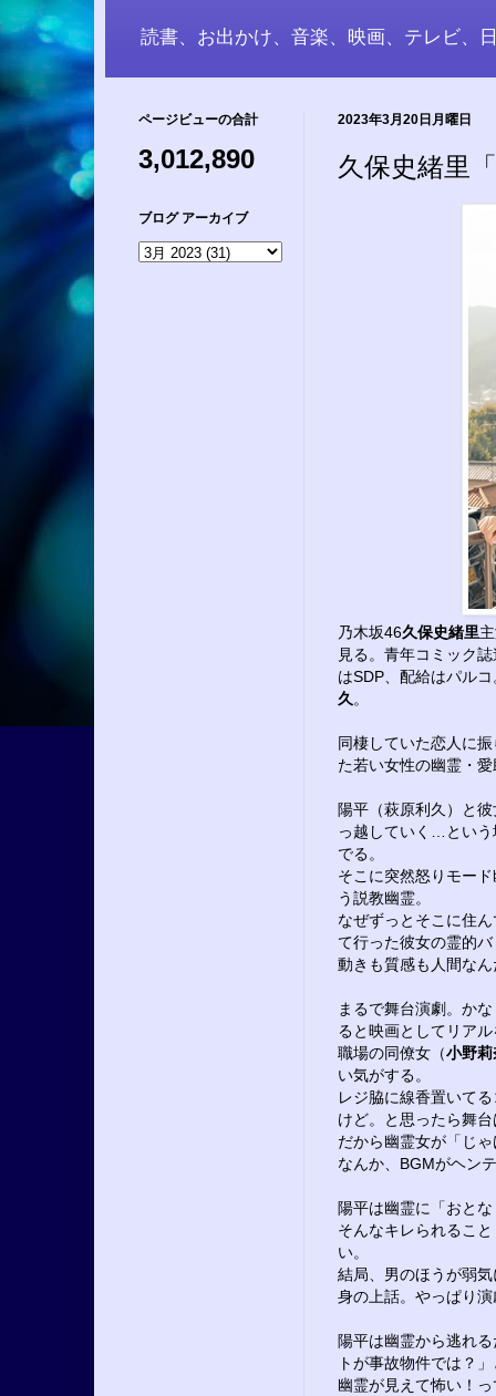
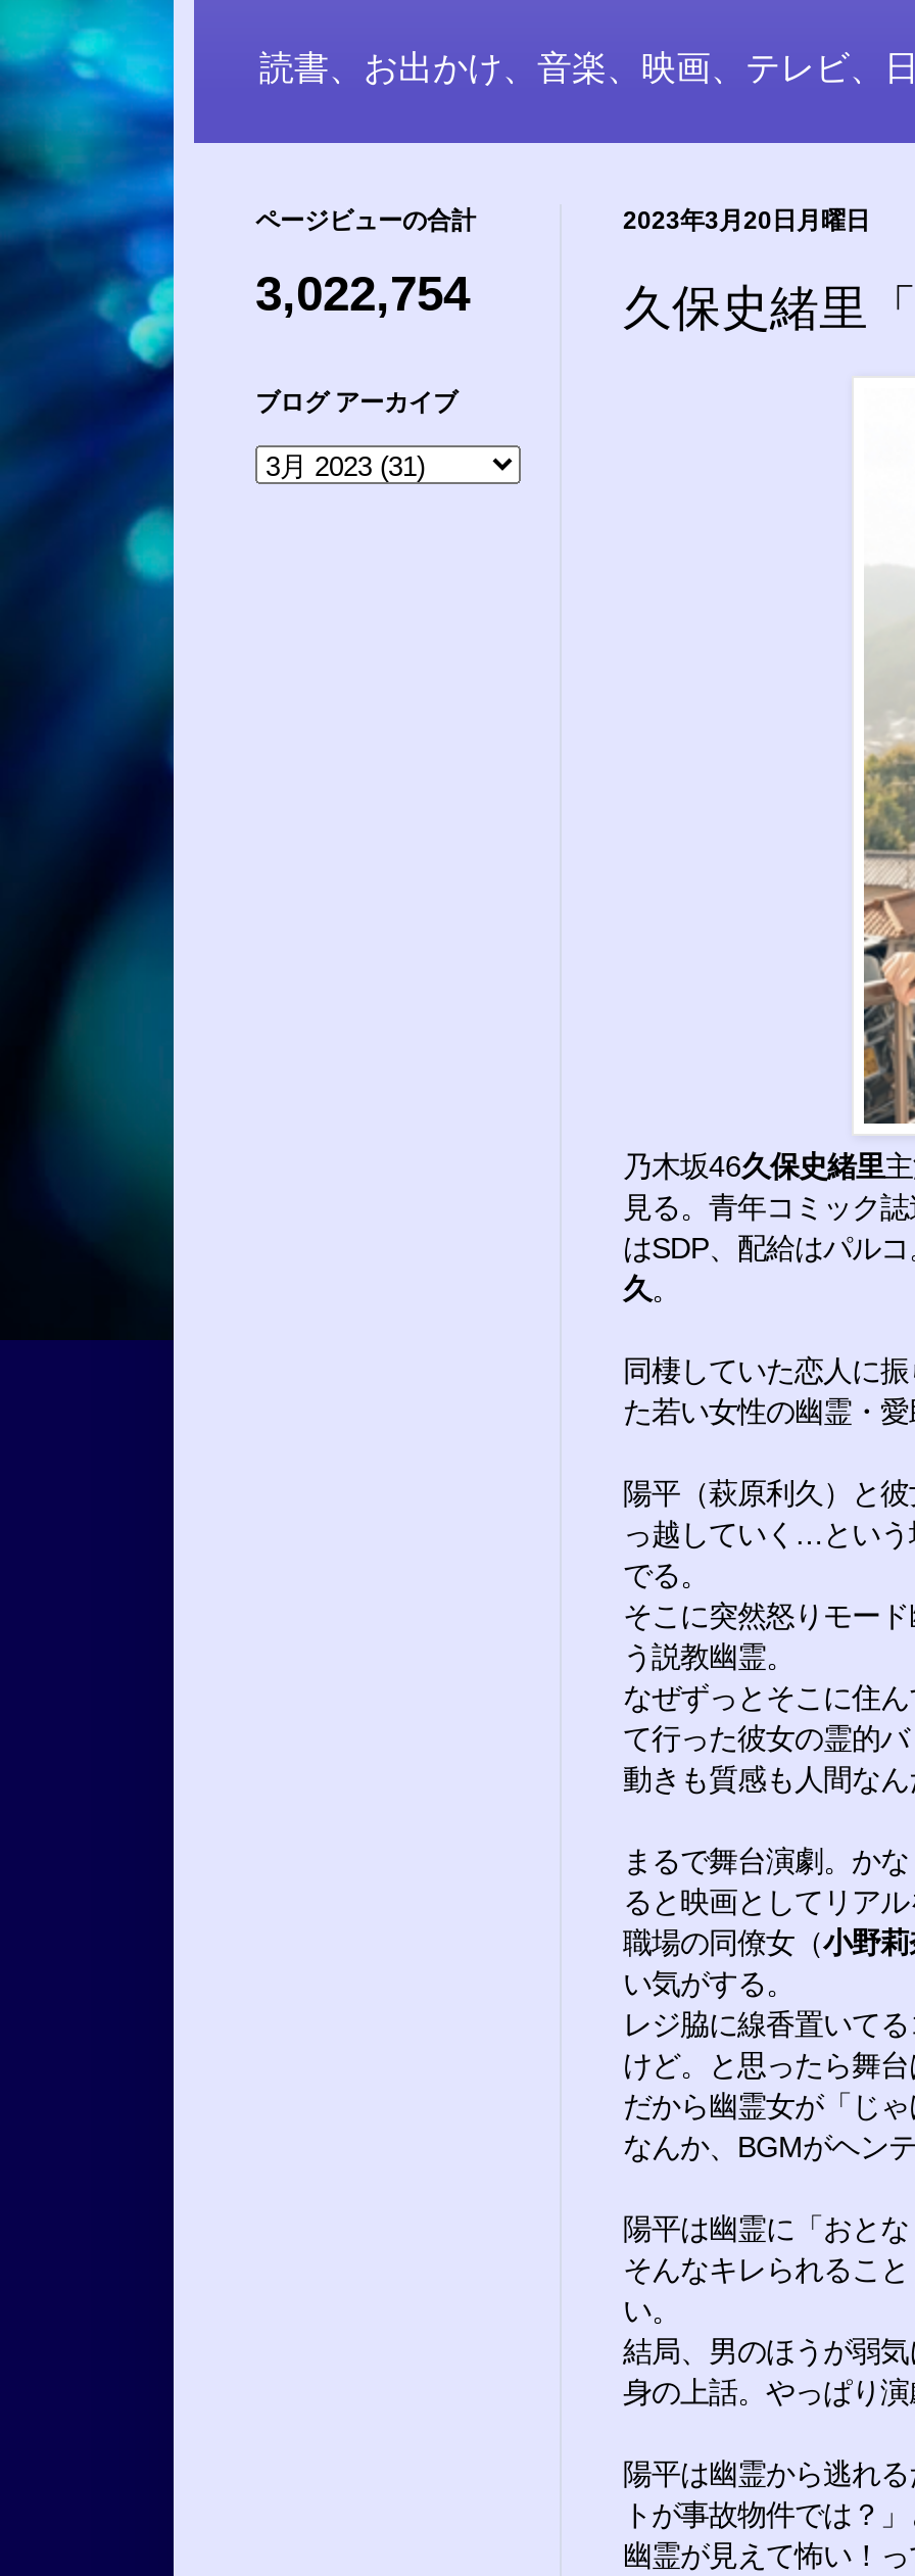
- 3,012,890
+ 3,022,754
